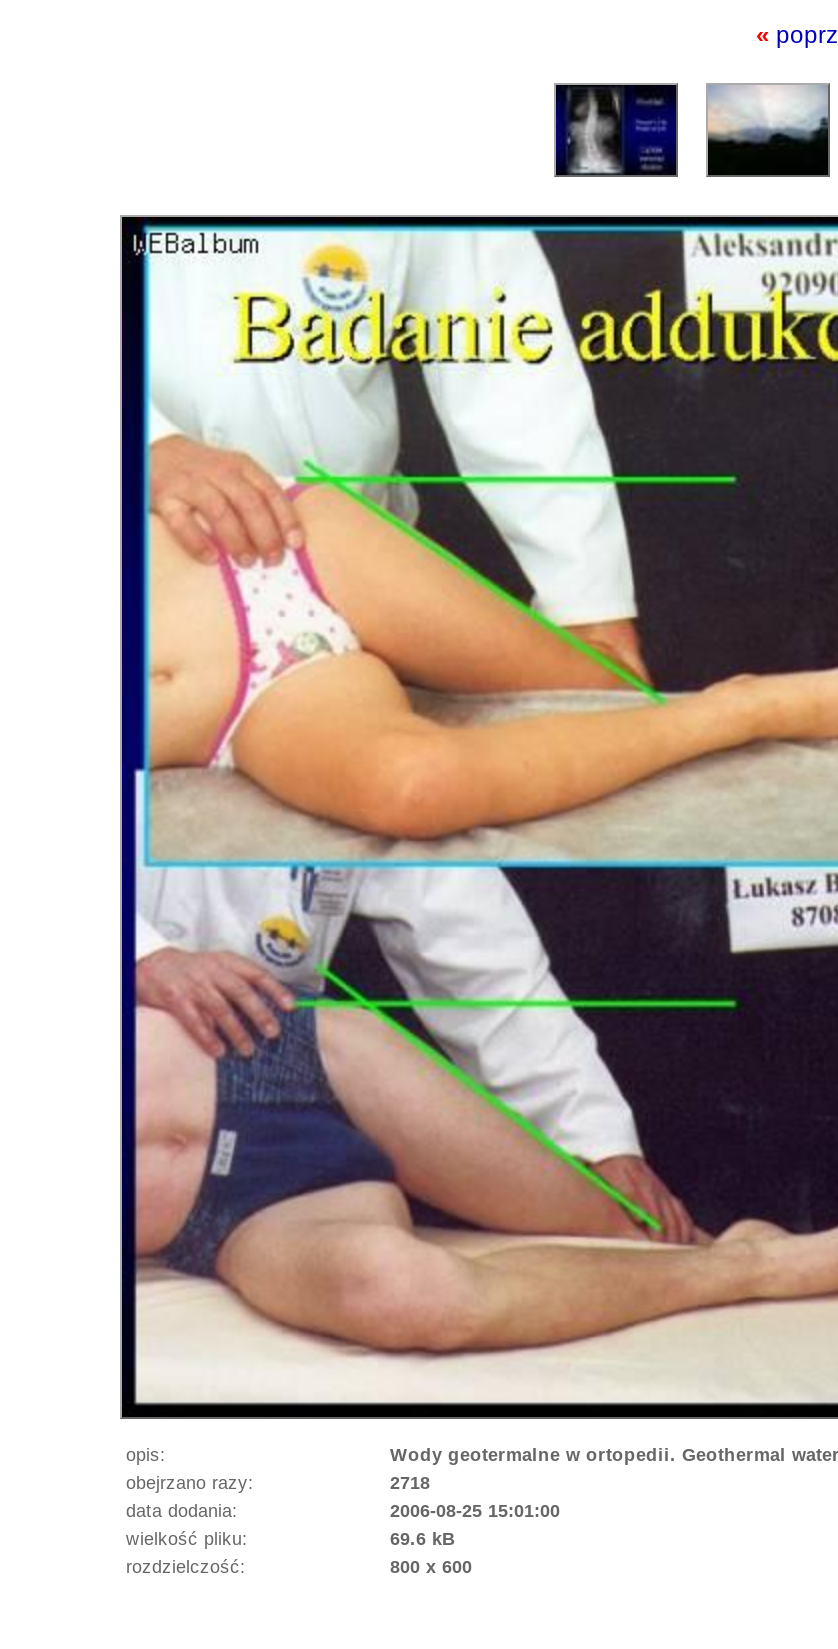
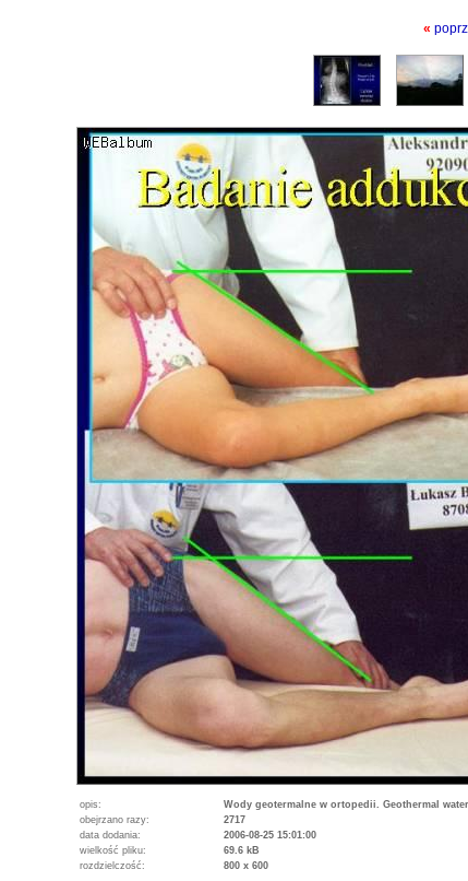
- 2718
+ 2717
